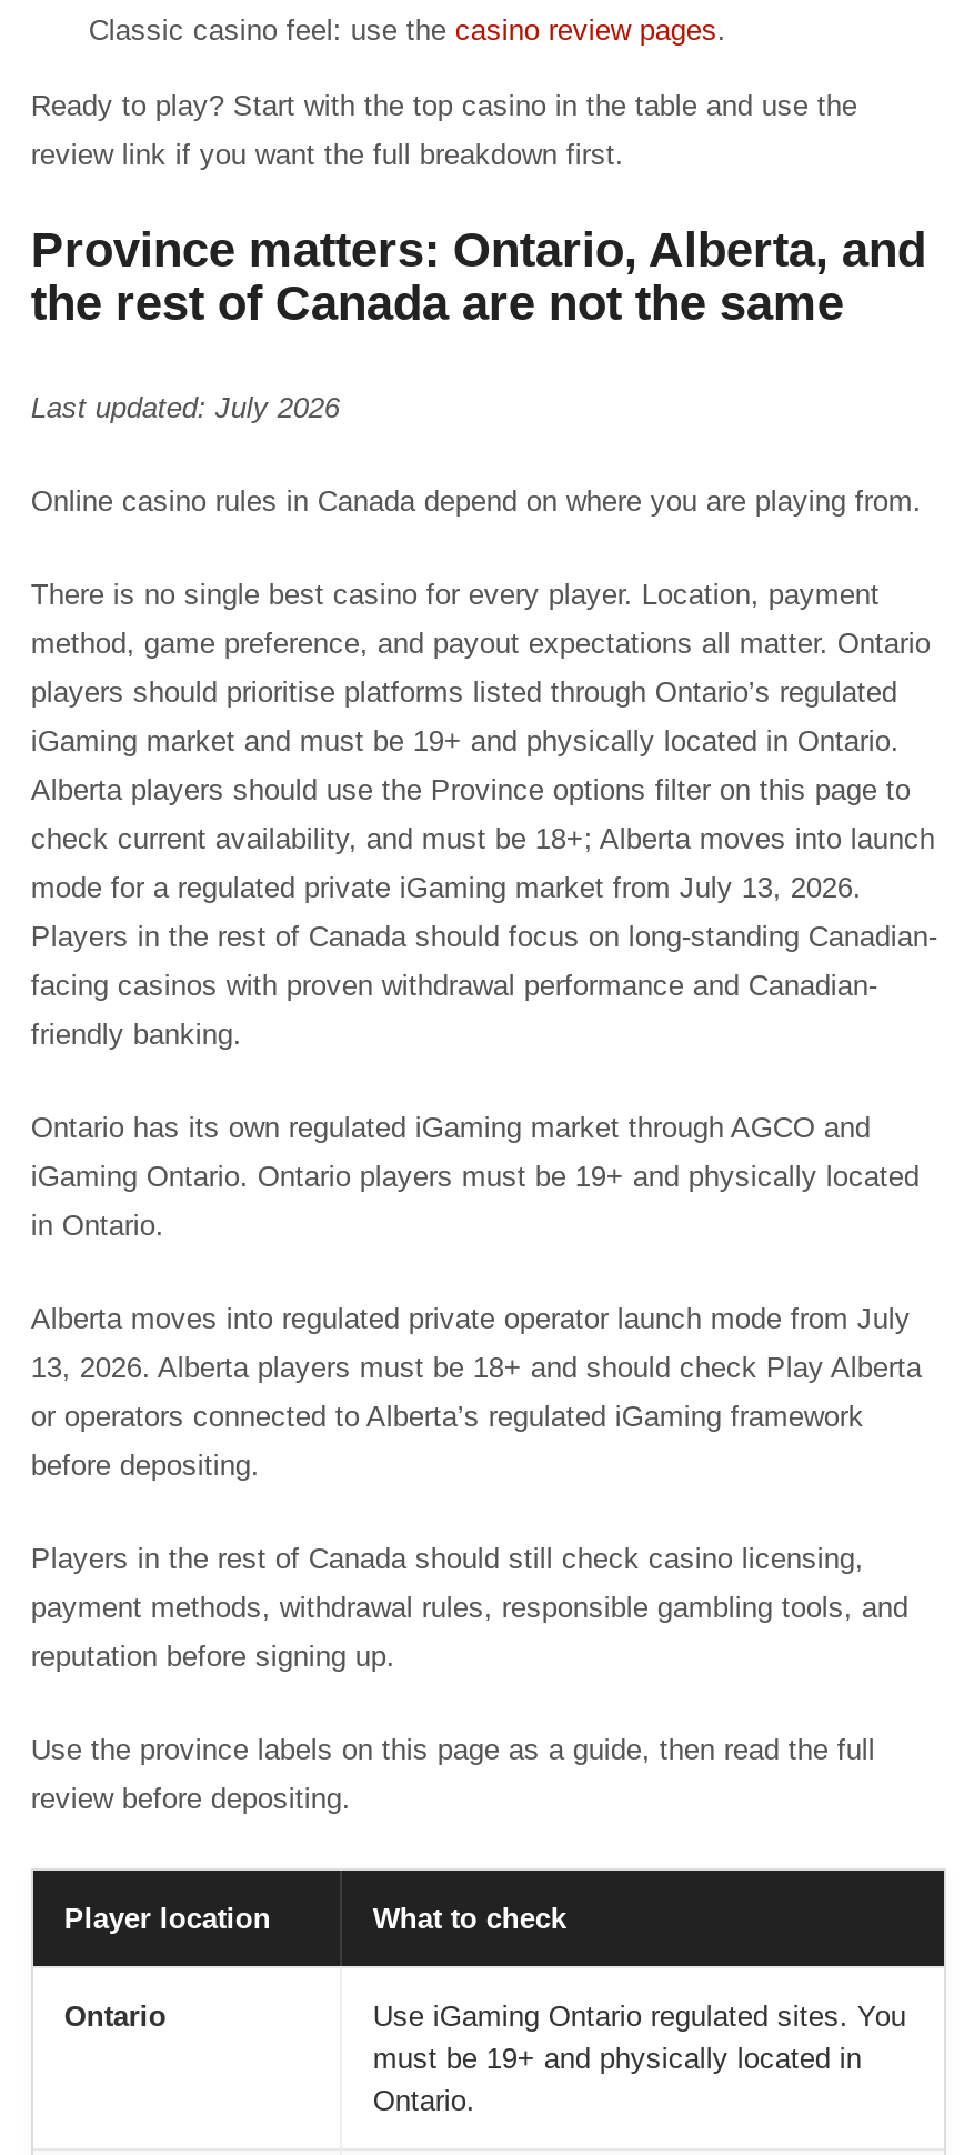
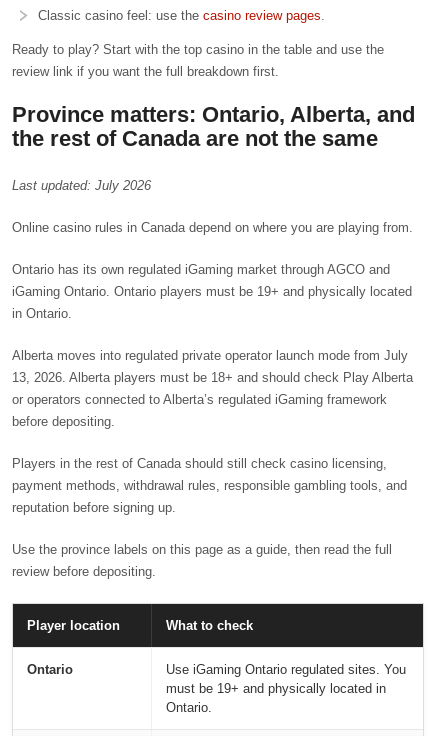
- There is no single best casino for every player. Location, payment
- method, game preference, and payout expectations all matter. Ontario
- players should prioritise platforms listed through Ontario’s regulated
- iGaming market and must be 19+ and physically located in Ontario.
- Alberta players should use the Province options filter on this page to
- check current availability, and must be 18+; Alberta moves into launch
- mode for a regulated private iGaming market from July 13, 2026.
- Players in the rest of Canada should focus on long-standing Canadian-
- facing casinos with proven withdrawal performance and Canadian-
- friendly banking.
